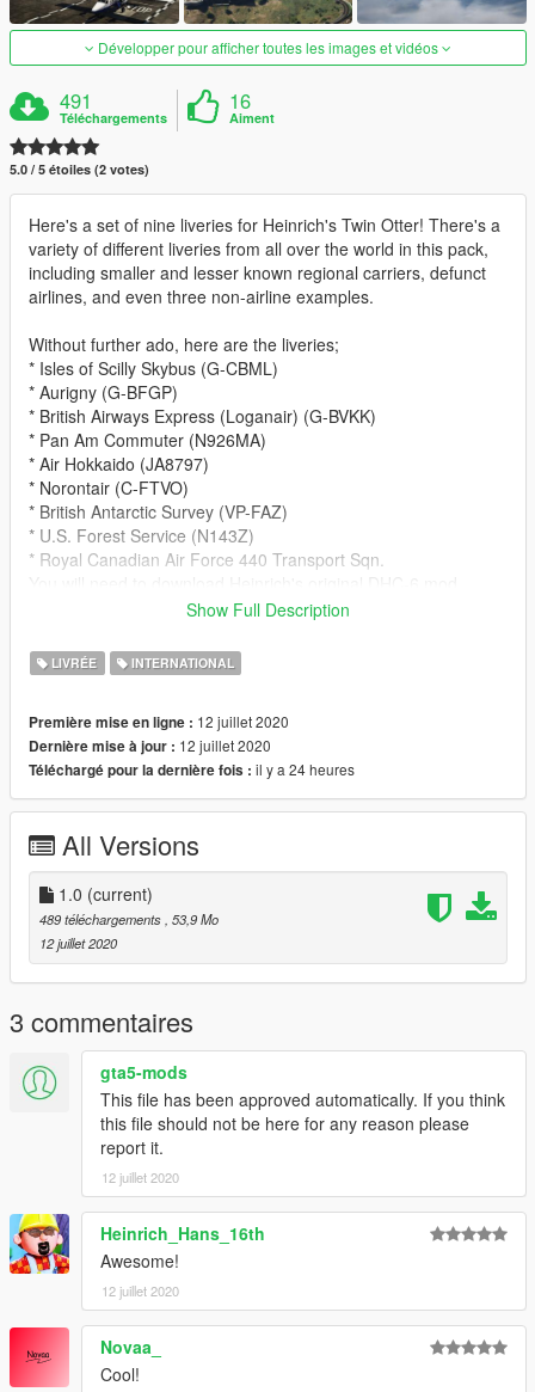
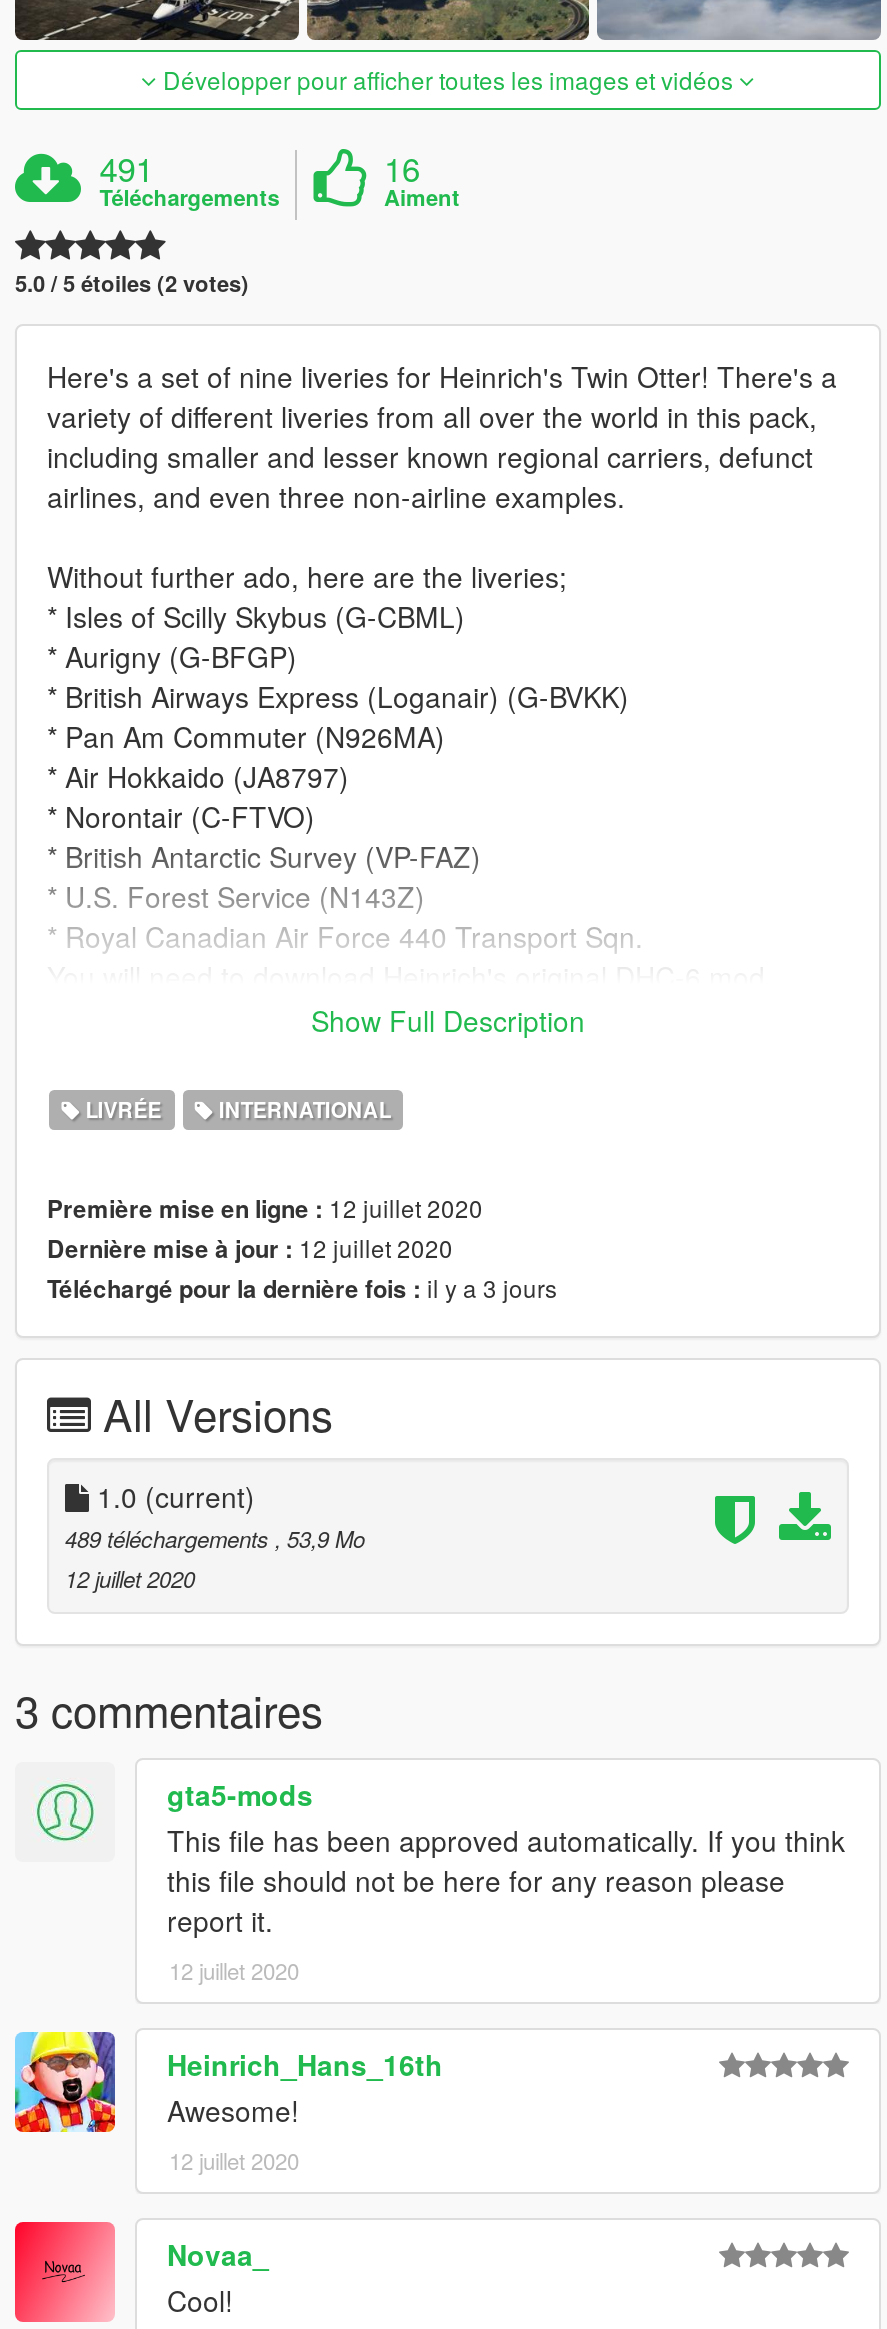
- Téléchargé pour la dernière fois : il y a 24 heures
+ Téléchargé pour la dernière fois : il y a 3 jours
